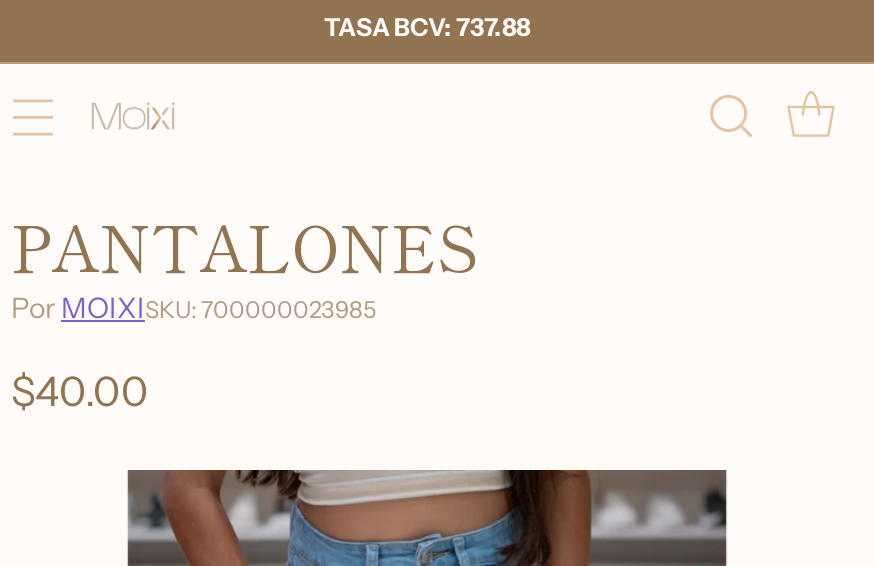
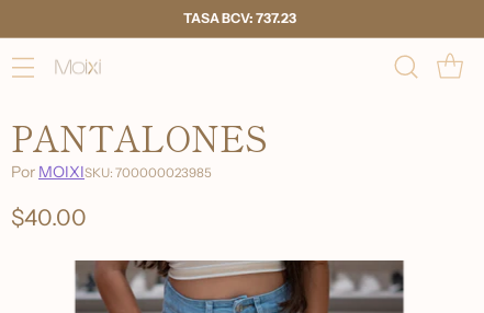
- TASA BCV: 737.88
+ TASA BCV: 737.23
